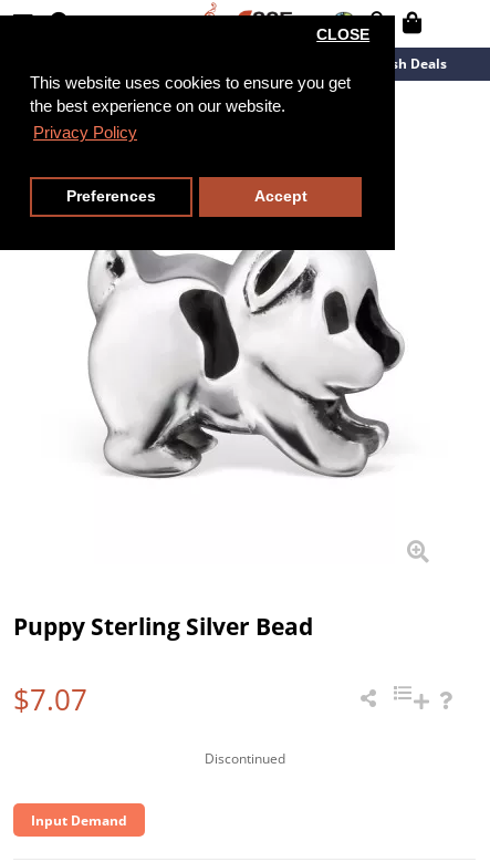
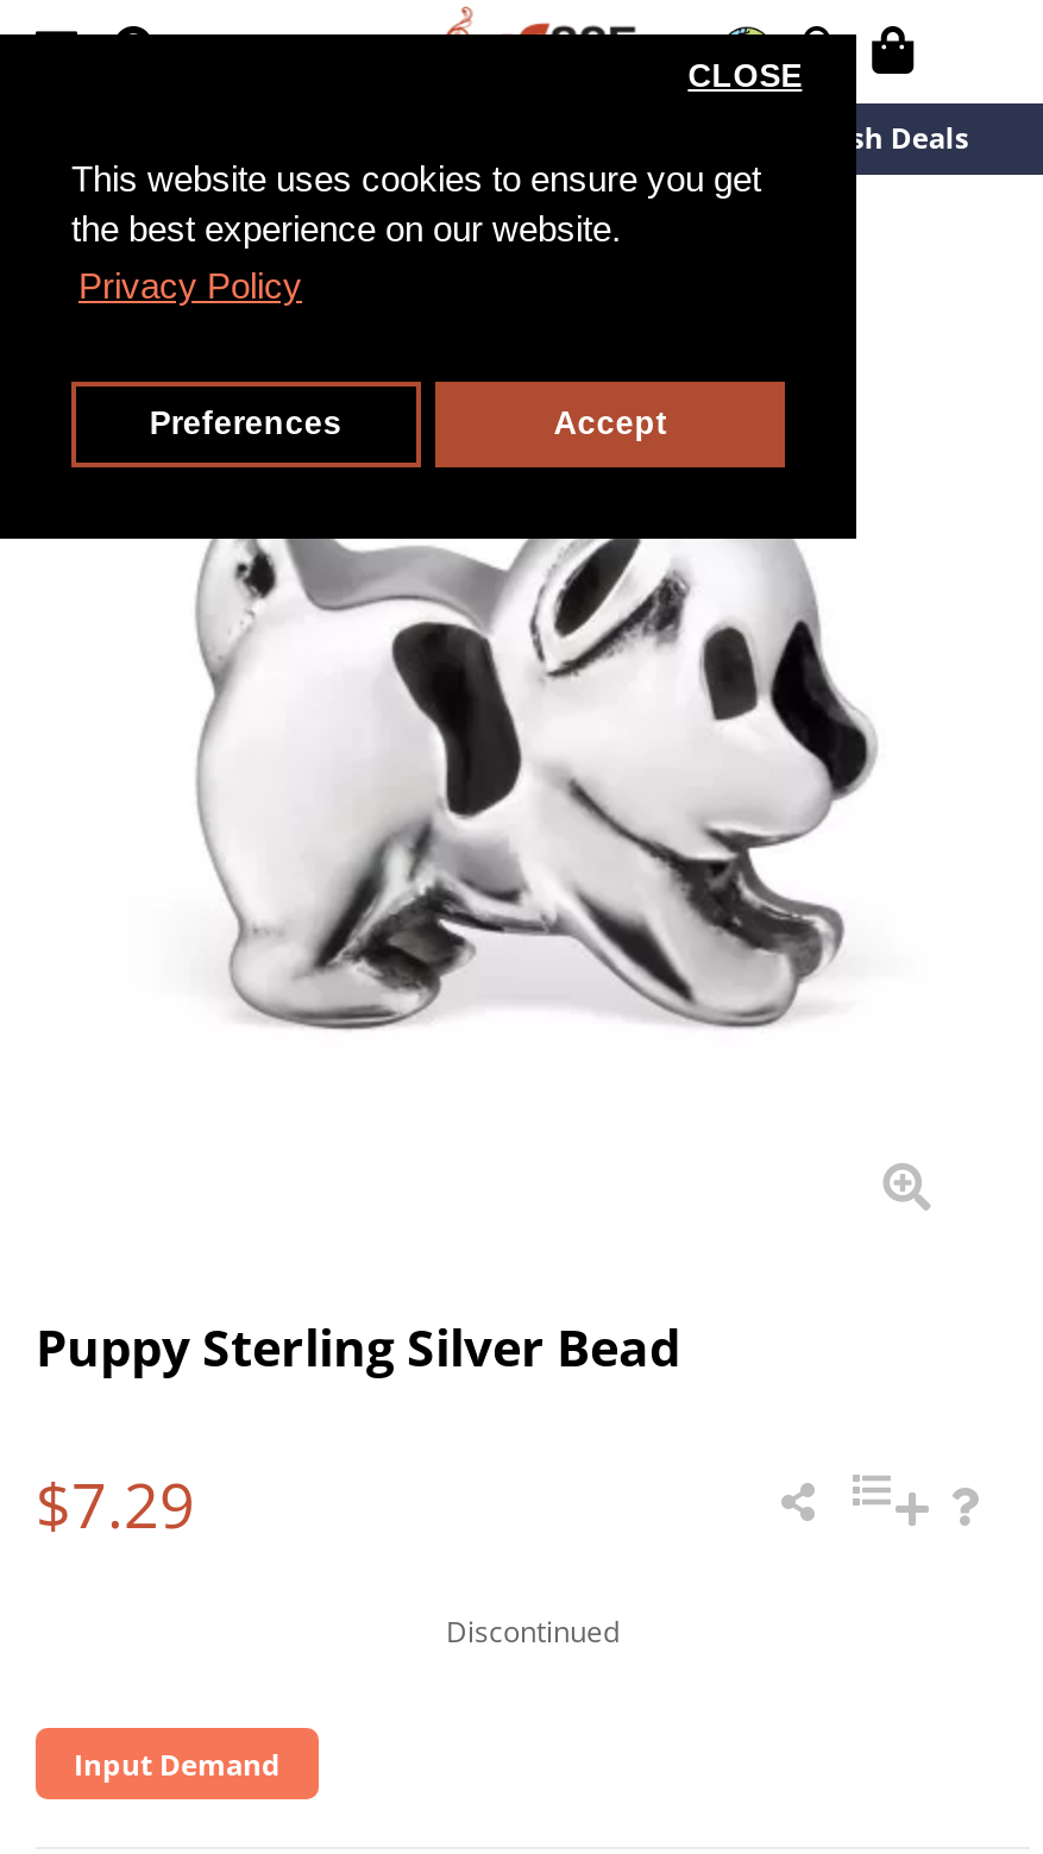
- $7.07
+ $7.29
